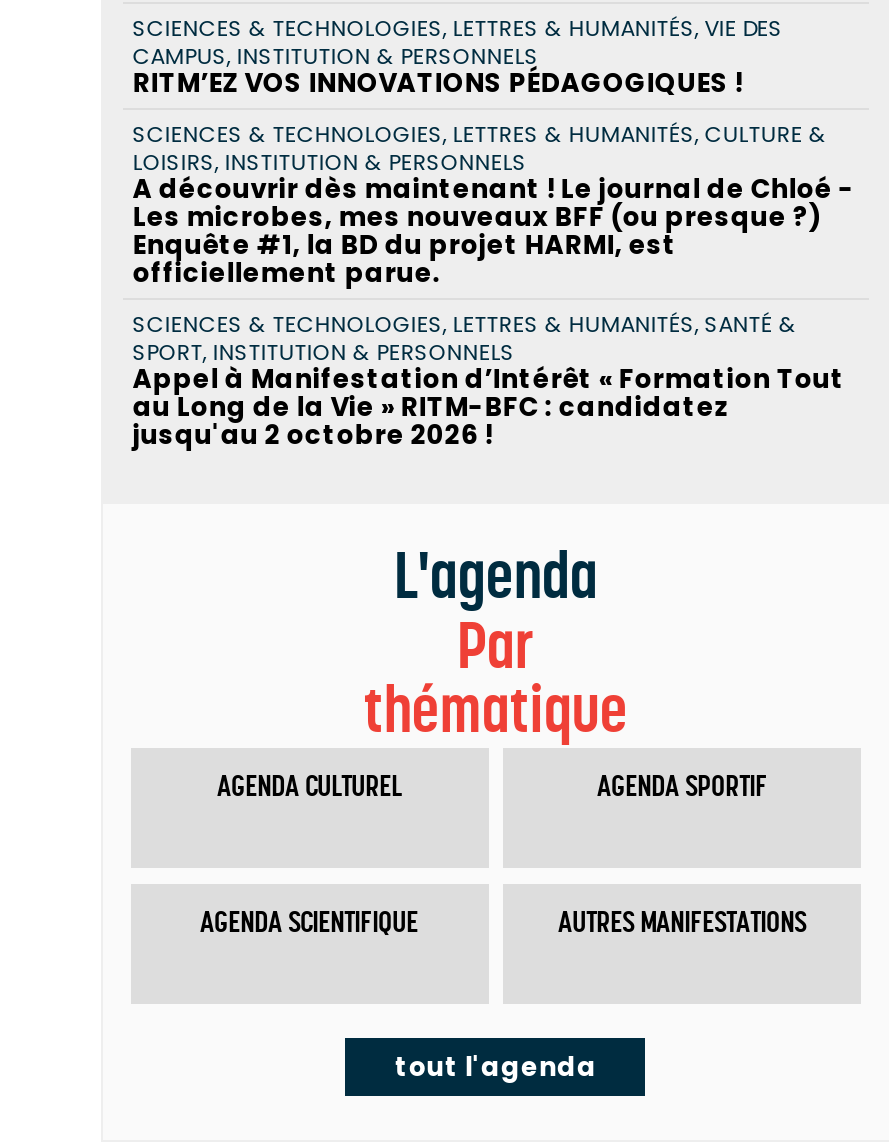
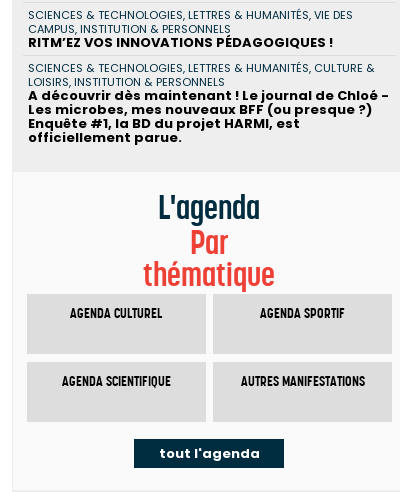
- SCIENCES & TECHNOLOGIES, LETTRES & HUMANITÉS, SANTÉ &
- SPORT, INSTITUTION & PERSONNELS
- Appel à Manifestation d’Intérêt « Formation Tout
- au Long de la Vie » RITM-BFC : candidatez
- jusqu'au 2 octobre 2026 !
